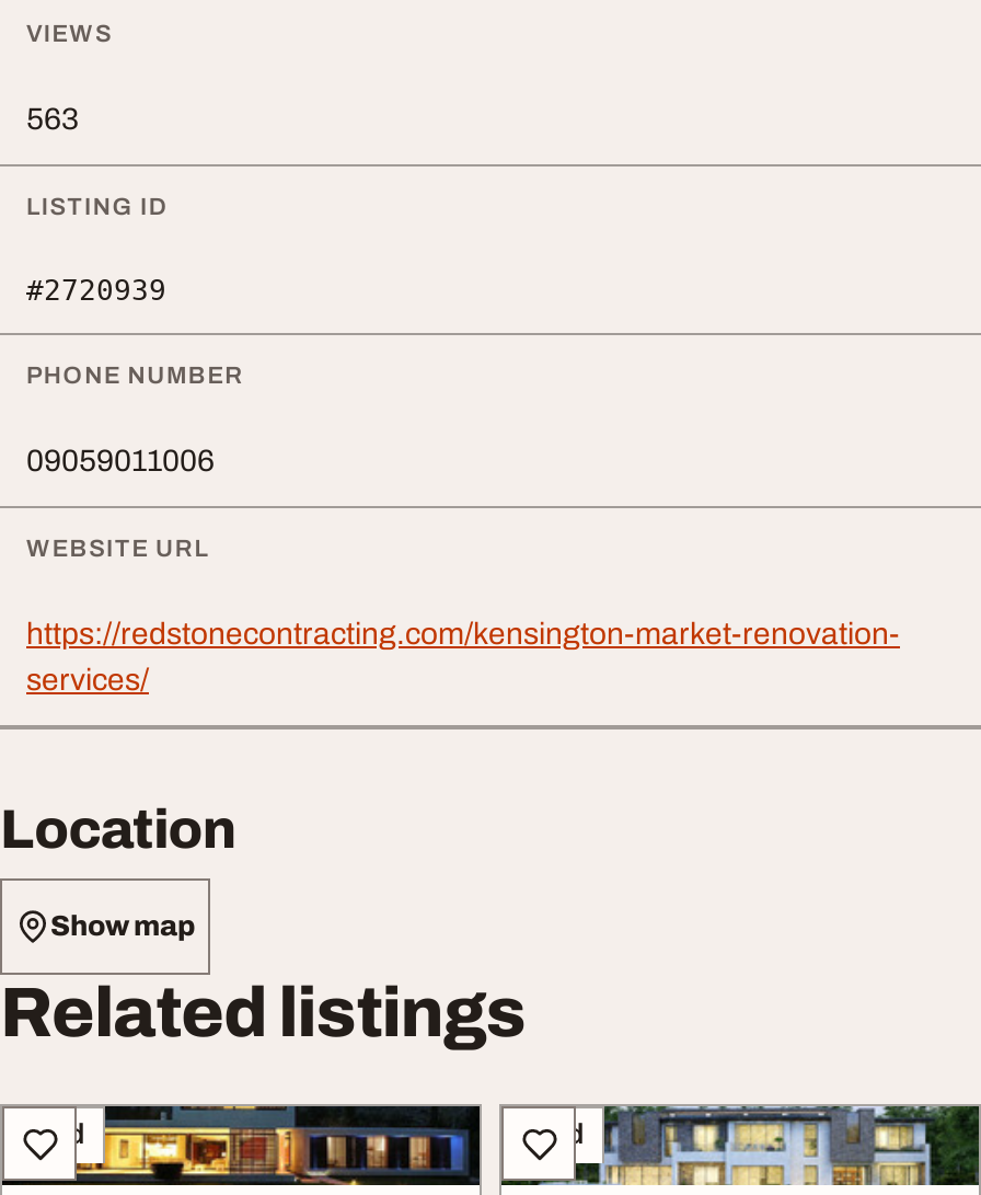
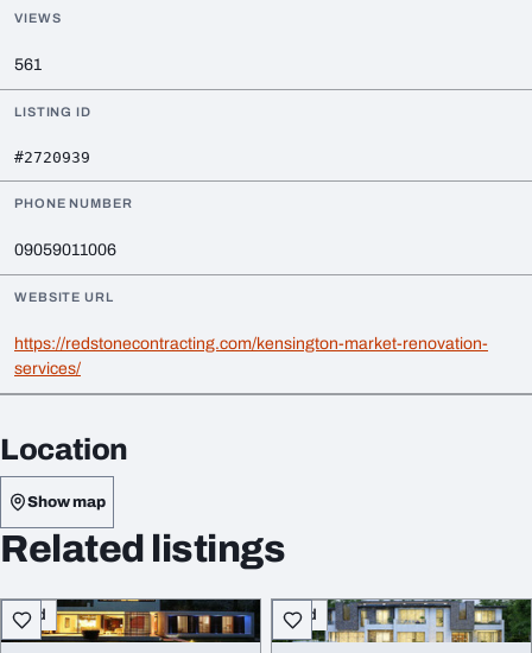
- 563
+ 561
